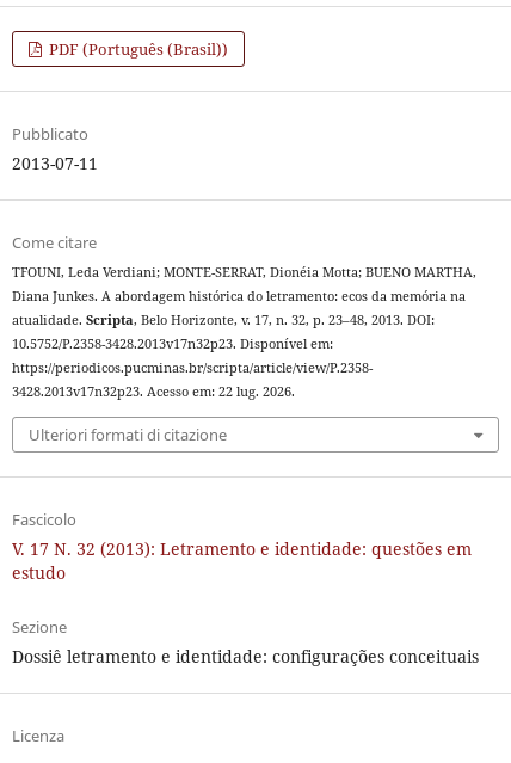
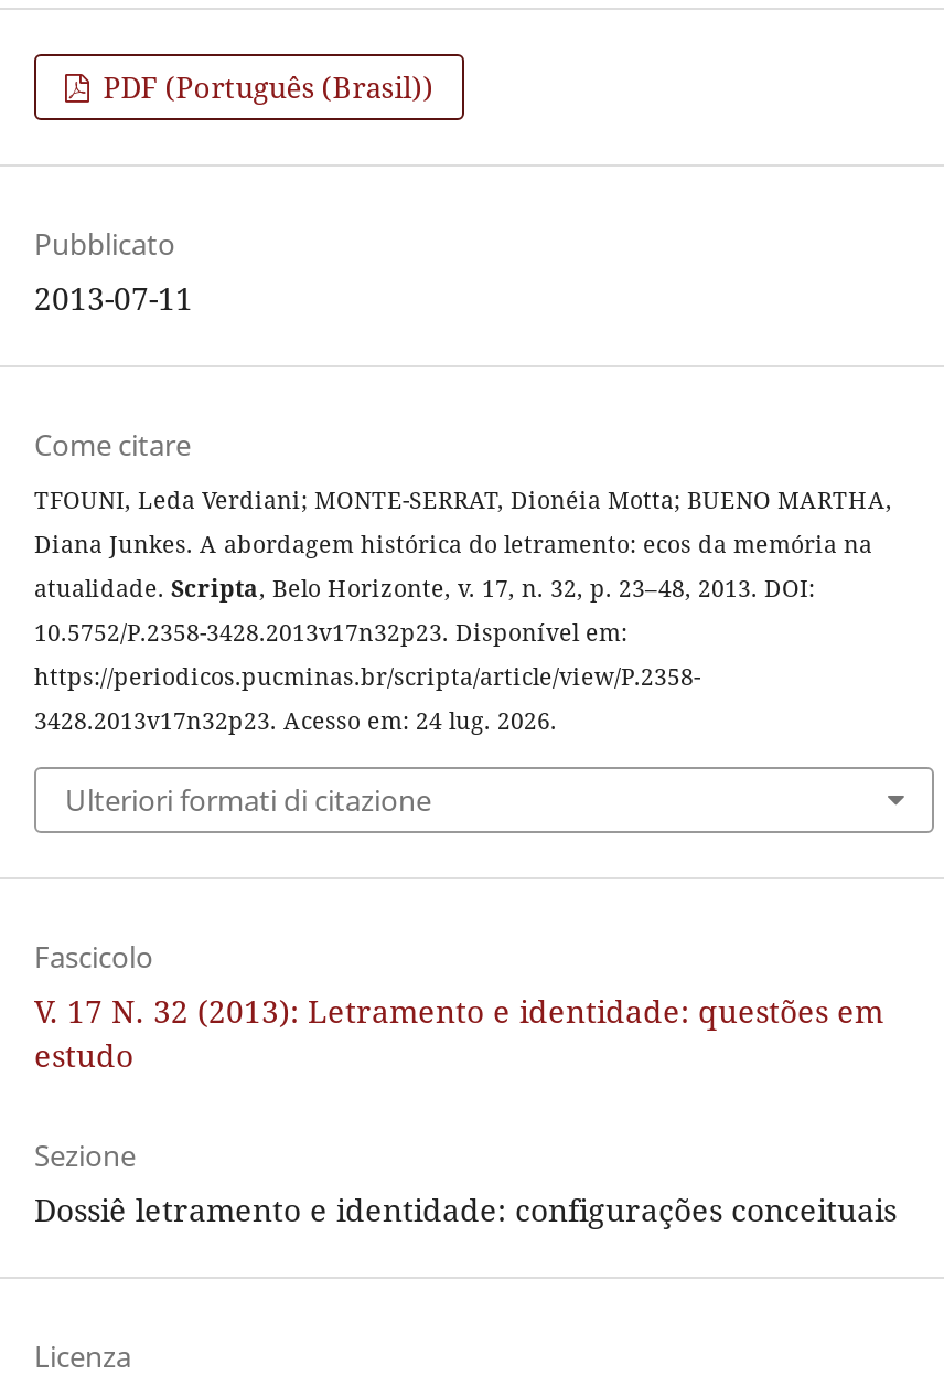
- 3428.2013v17n32p23. Acesso em: 22 lug. 2026.
+ 3428.2013v17n32p23. Acesso em: 24 lug. 2026.
